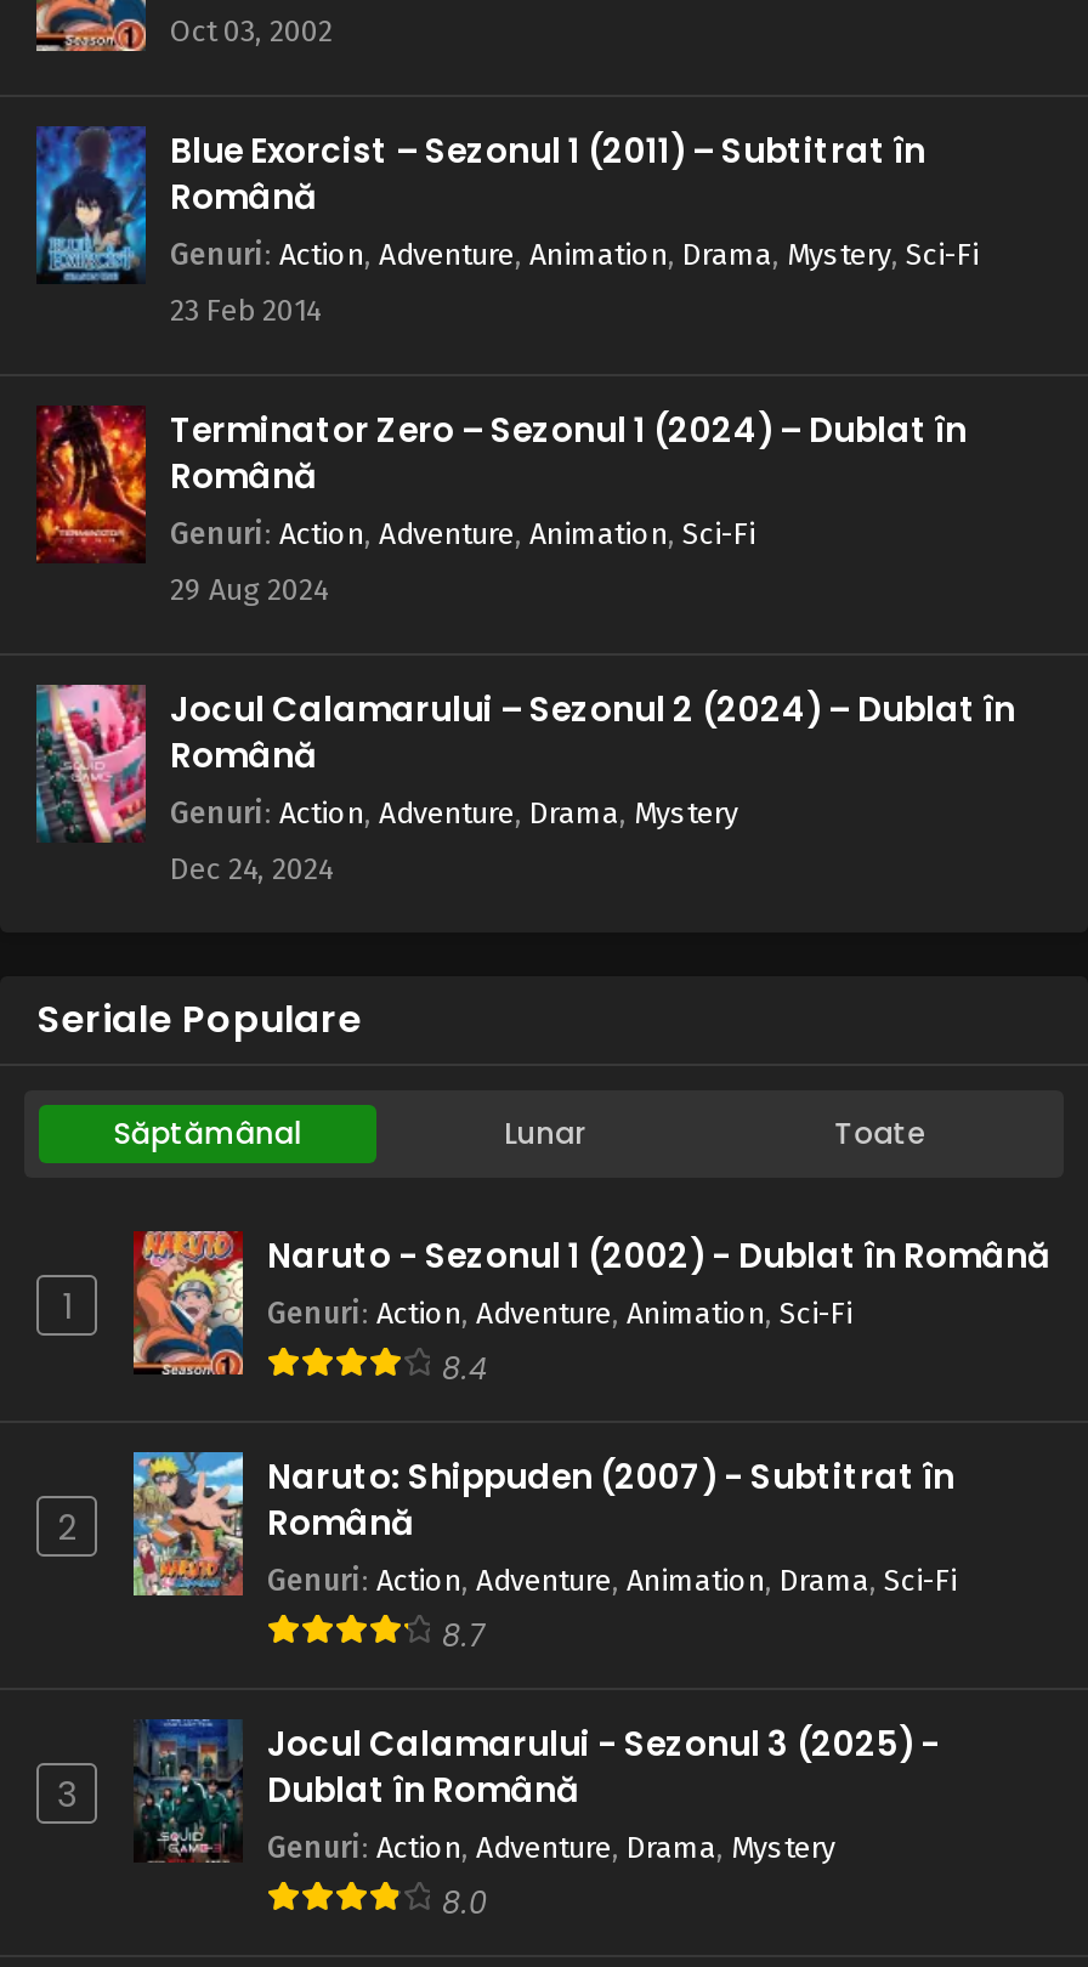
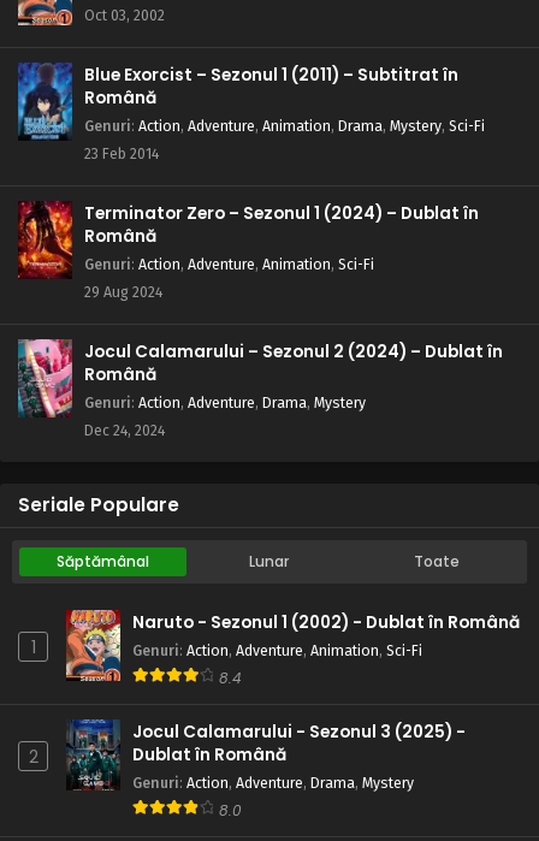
- [image]
- Naruto: Shippuden (2007) - Subtitrat în
- Română
- Genuri: Action, Adventure, Animation, Drama, Sci-Fi
- 8.7
- 3
